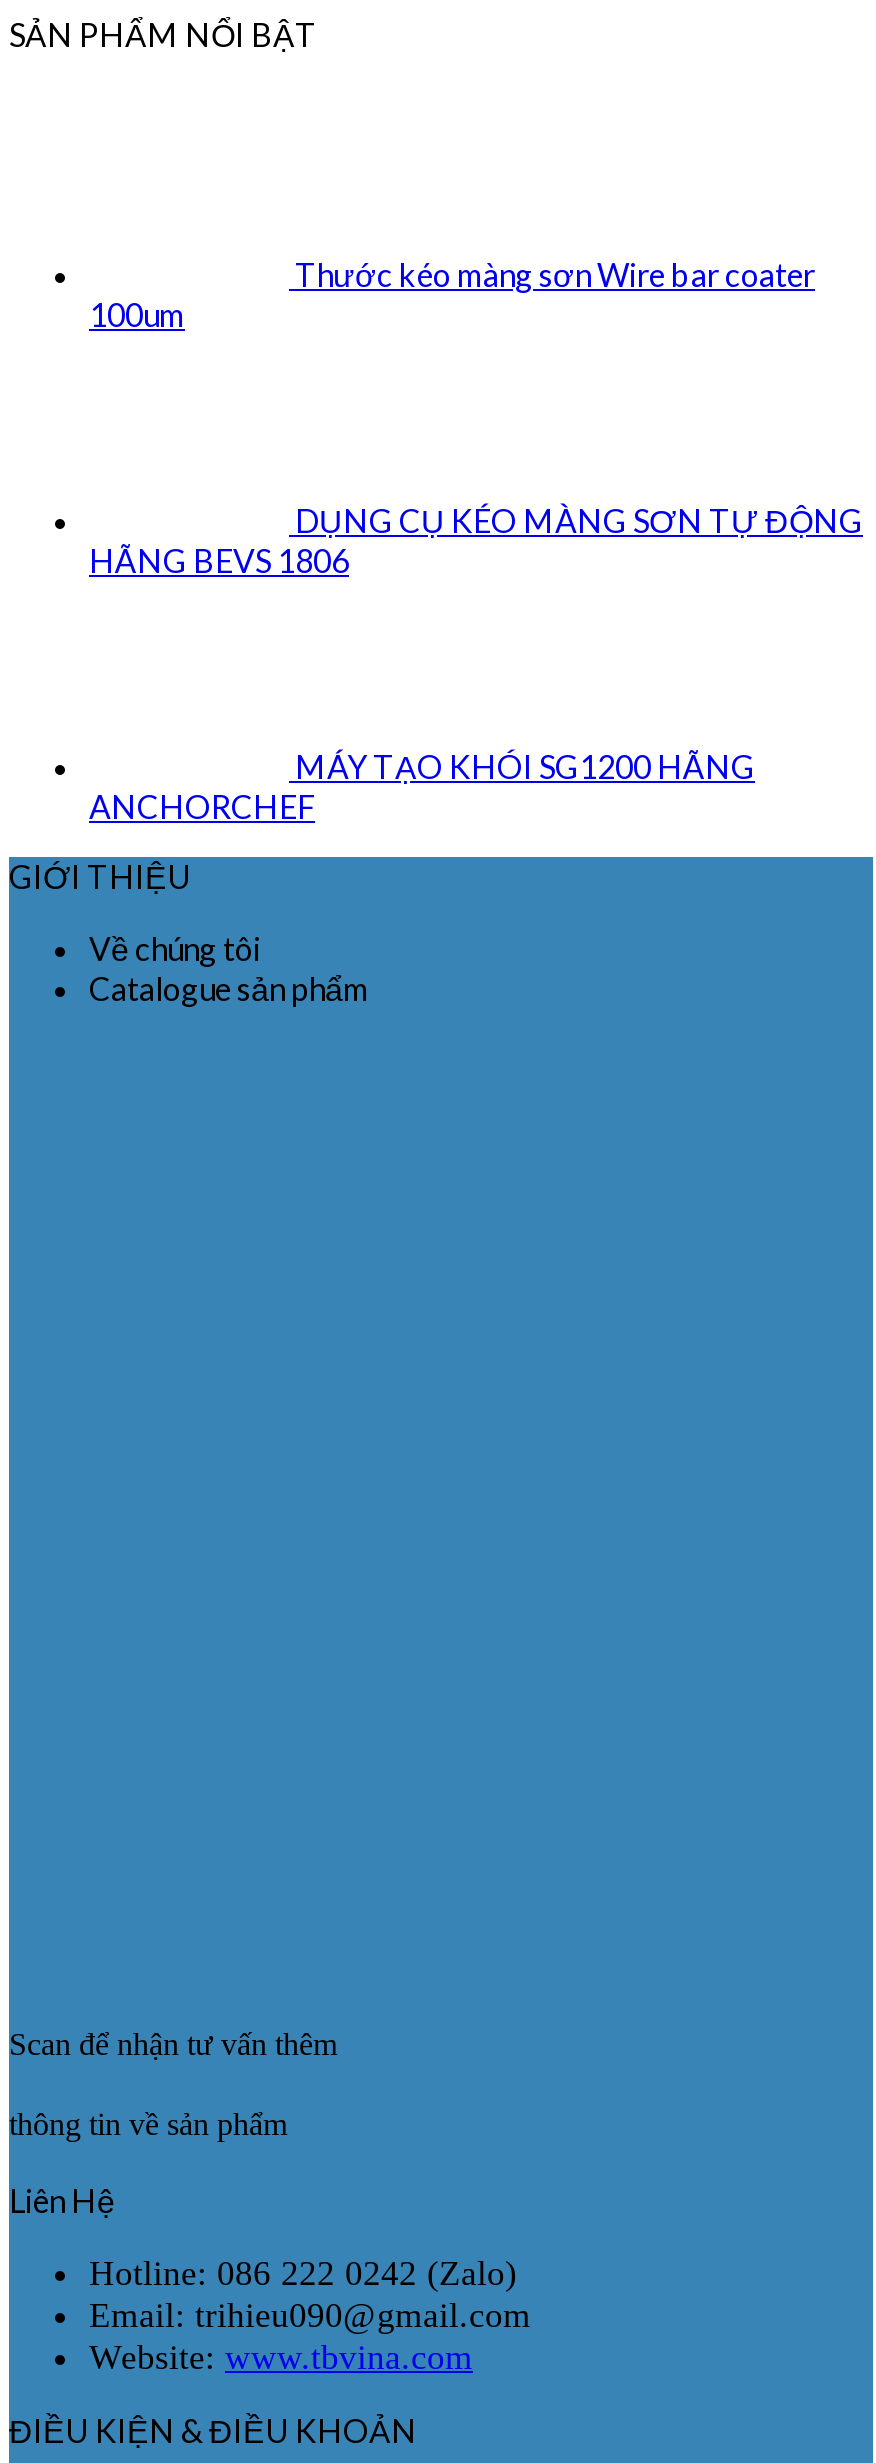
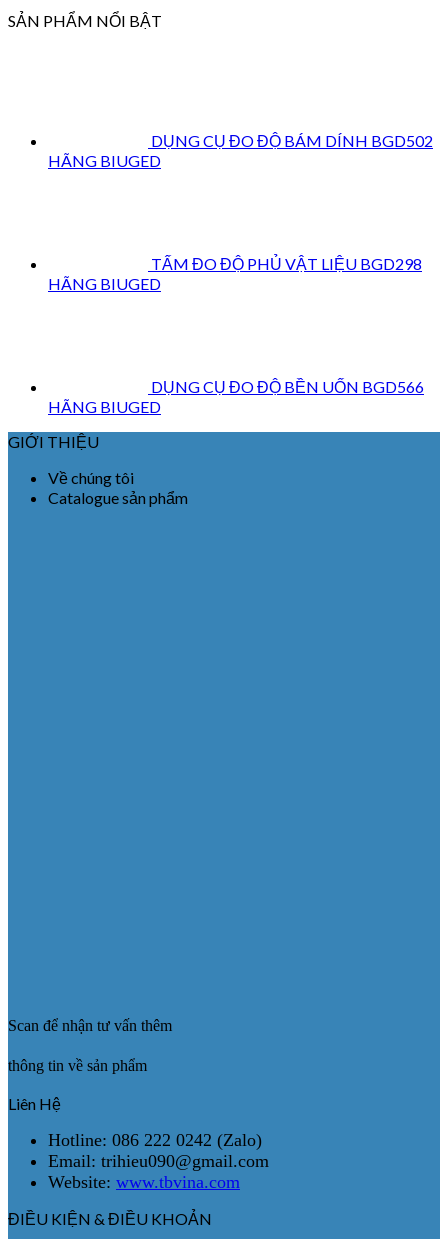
- Thước kéo màng sơn Wire bar coater
- 100um
+ DỤNG CỤ ĐO ĐỘ BÁM DÍNH BGD502
+ HÃNG BIUGED

- DỤNG CỤ KÉO MÀNG SƠN TỰ ĐỘNG
- HÃNG BEVS 1806
+ TẤM ĐO ĐỘ PHỦ VẬT LIỆU BGD298
+ HÃNG BIUGED

- MÁY TẠO KHÓI SG1200 HÃNG
- ANCHORCHEF
+ DỤNG CỤ ĐO ĐỘ BỀN UỐN BGD566
+ HÃNG BIUGED
